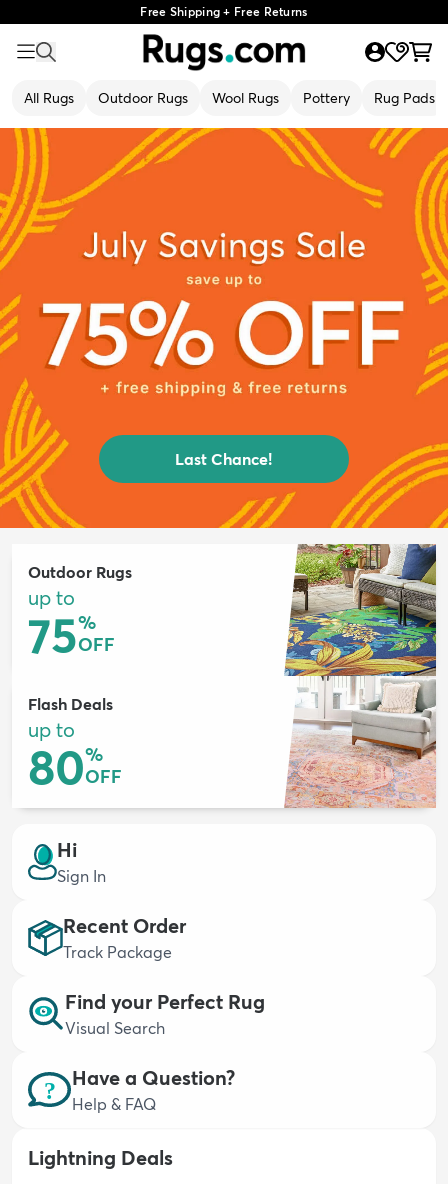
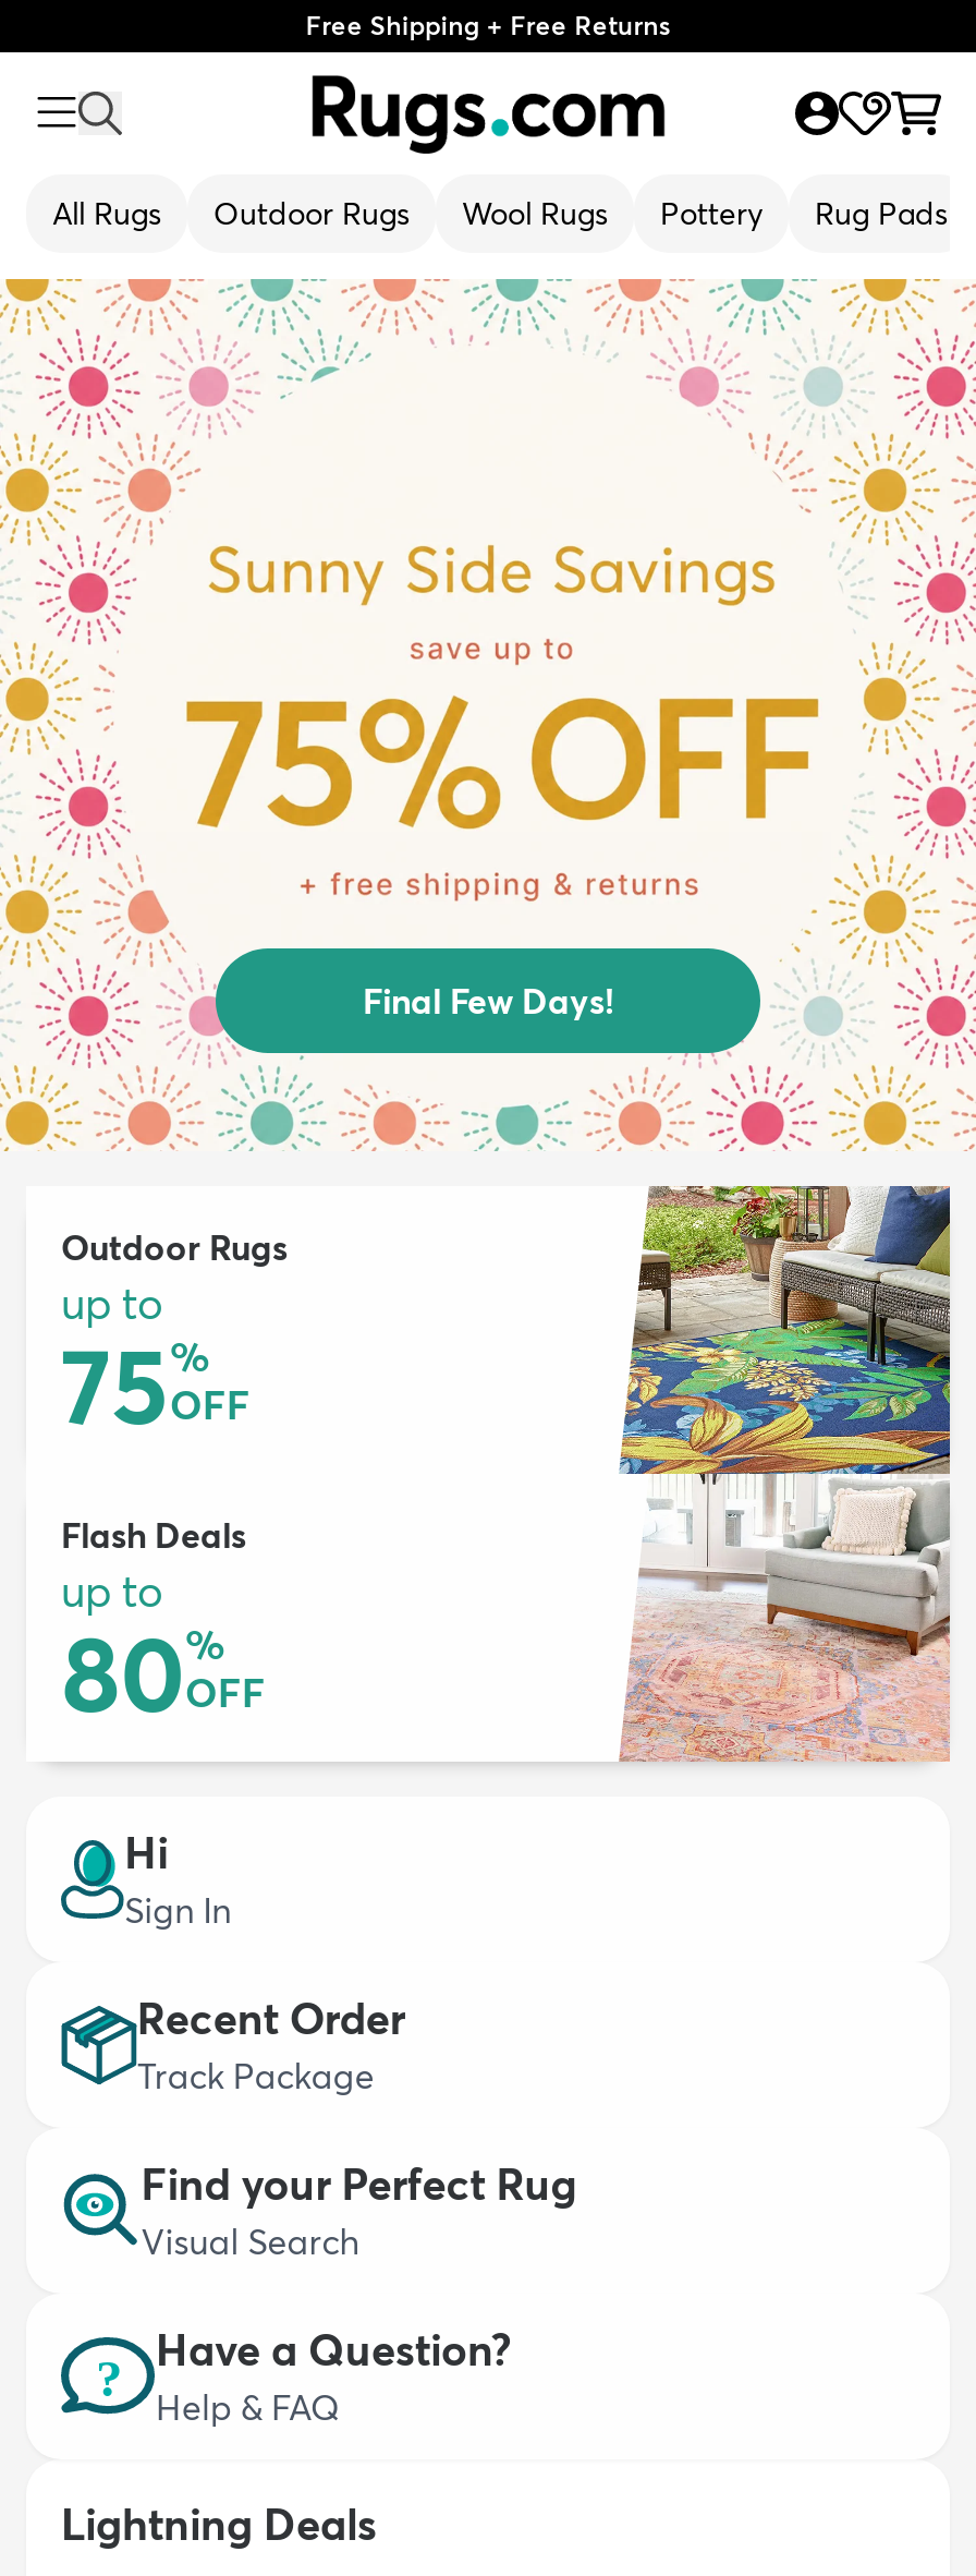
- [image]
- Last Chance!
+ [image]
+ Final Few Days!
